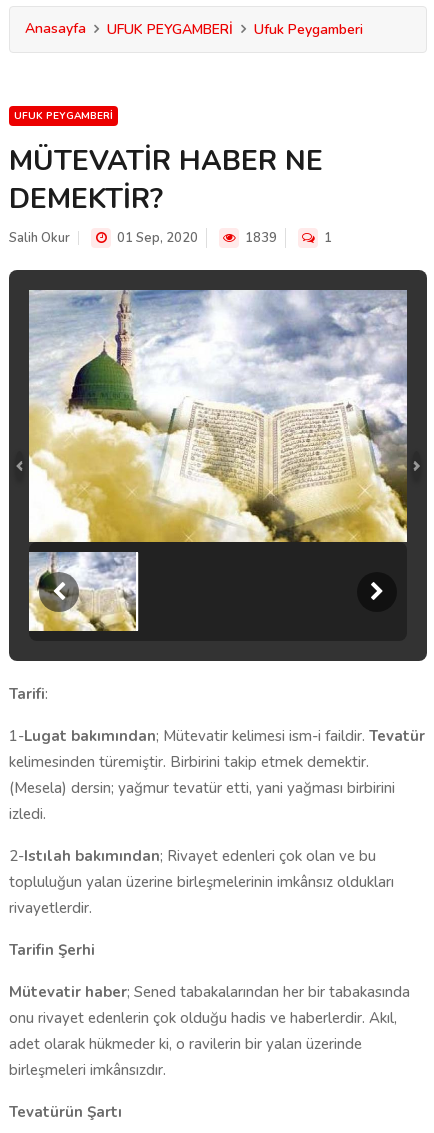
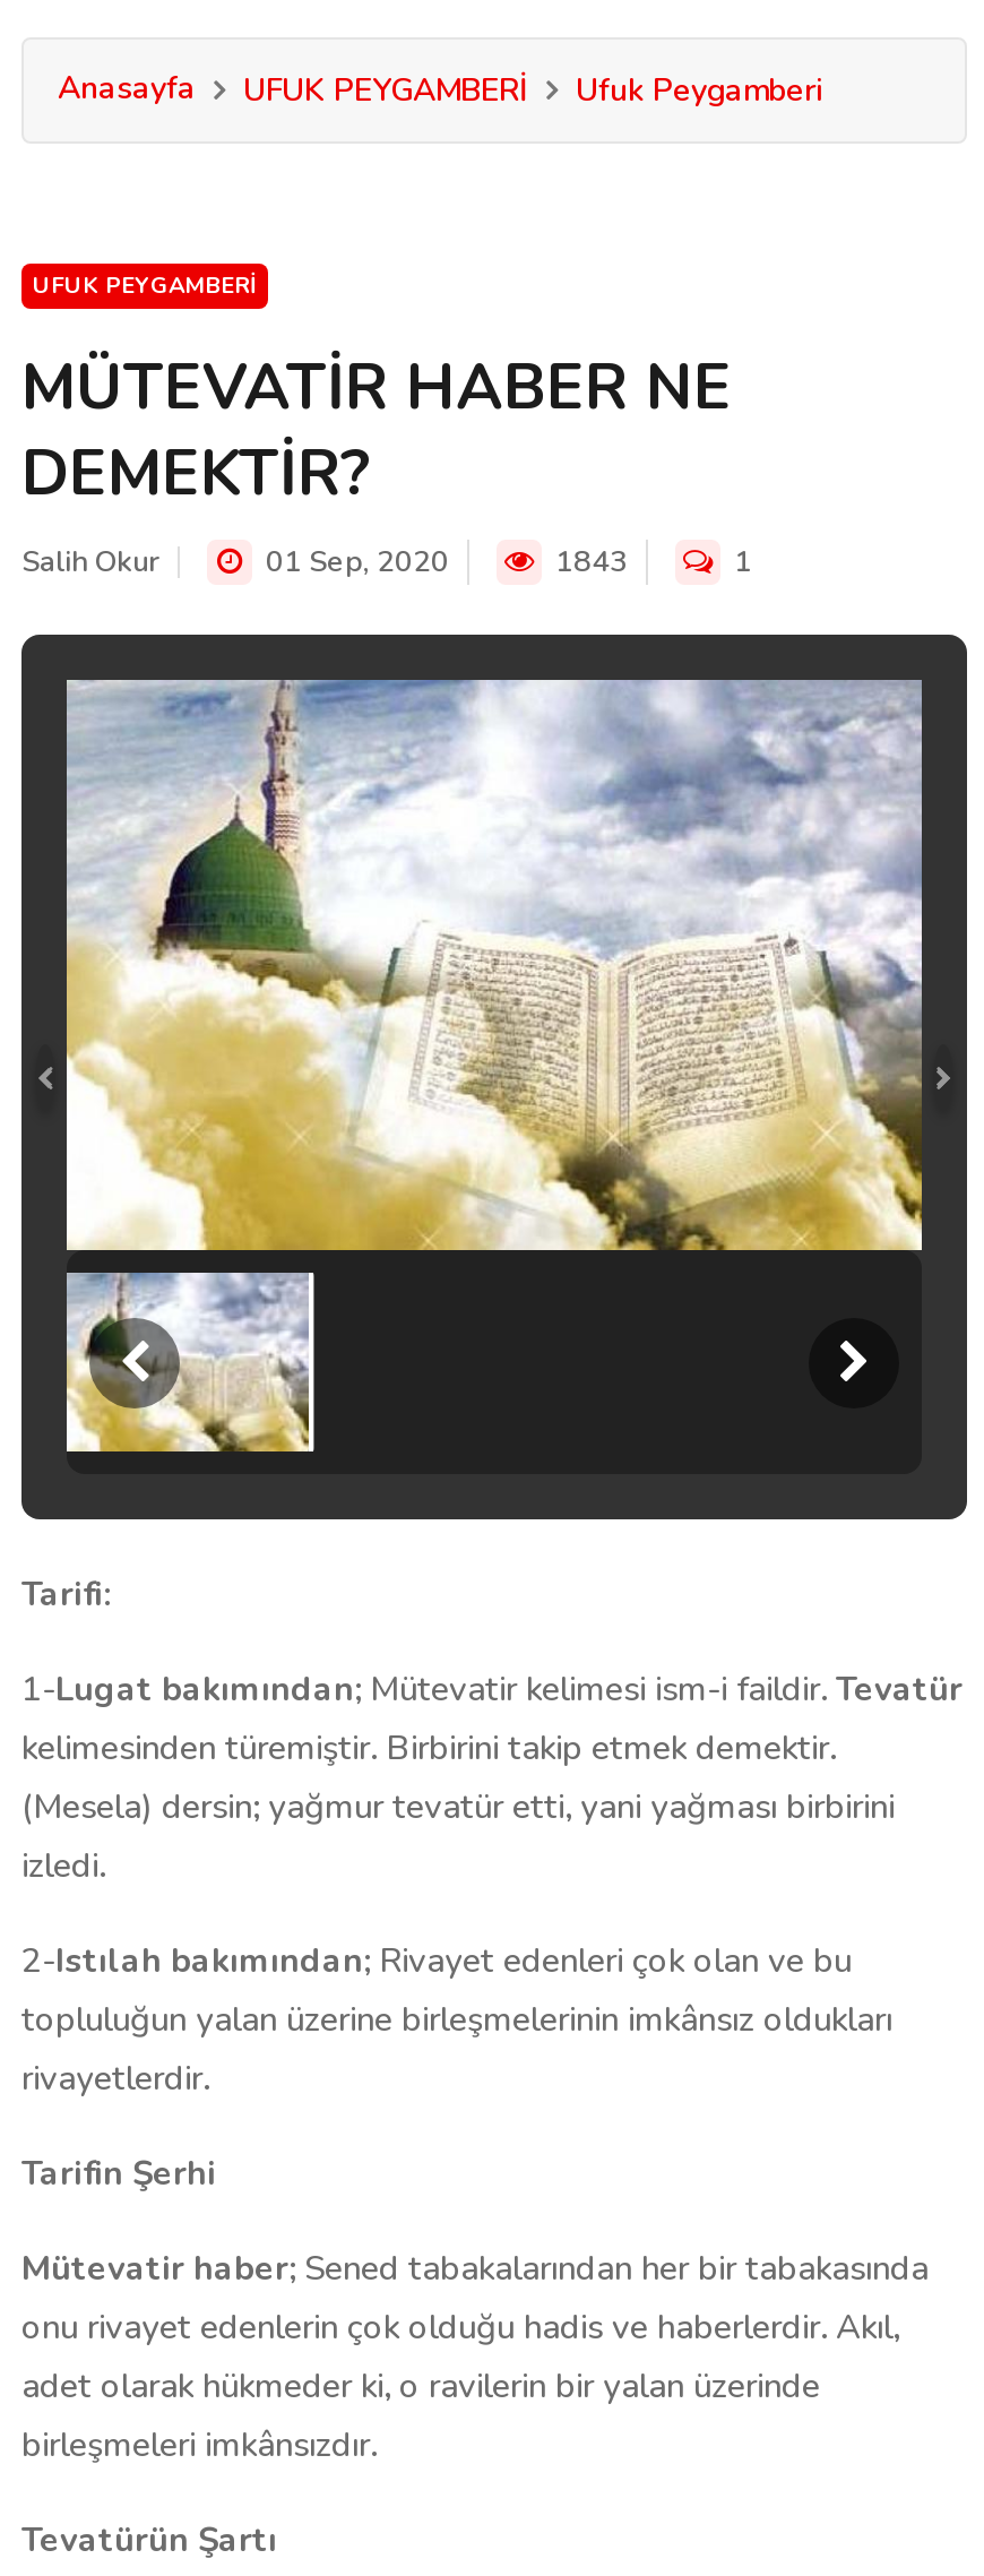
- 1839
+ 1843
